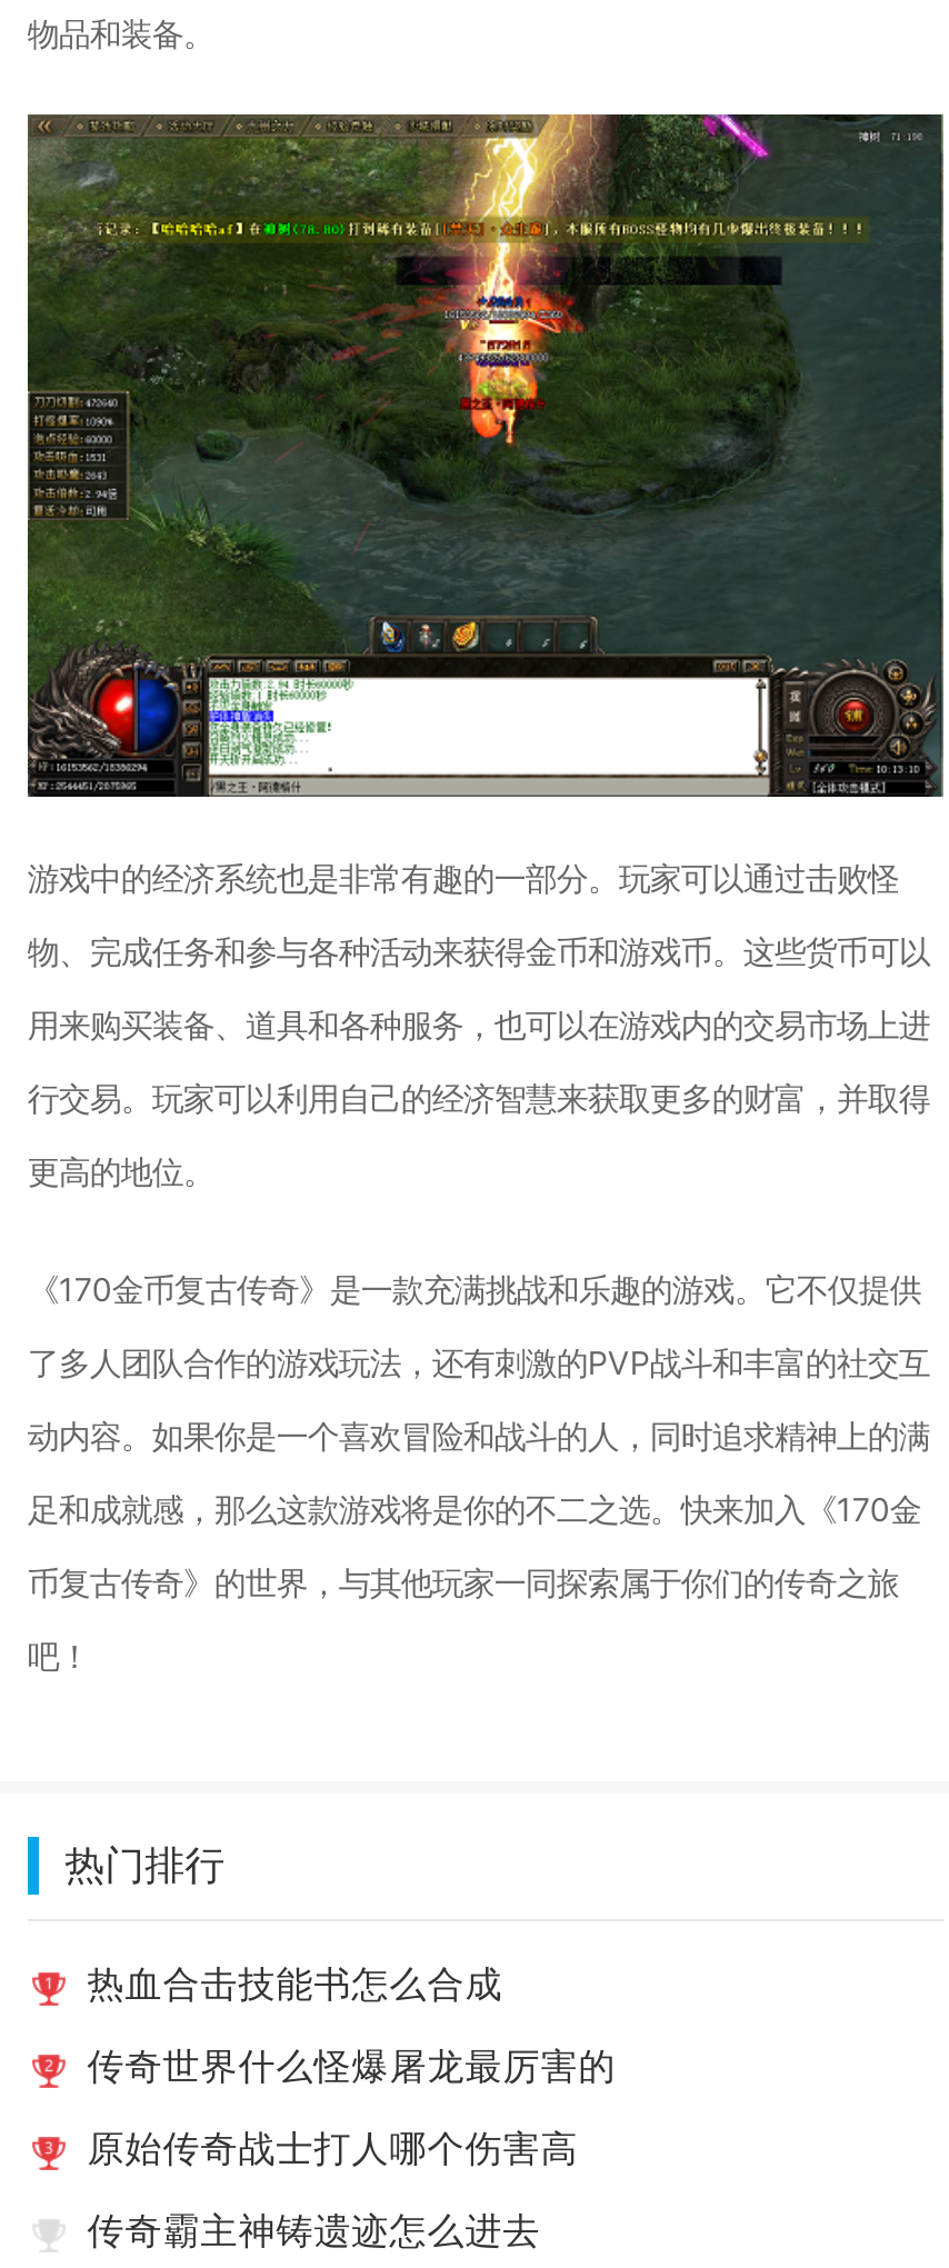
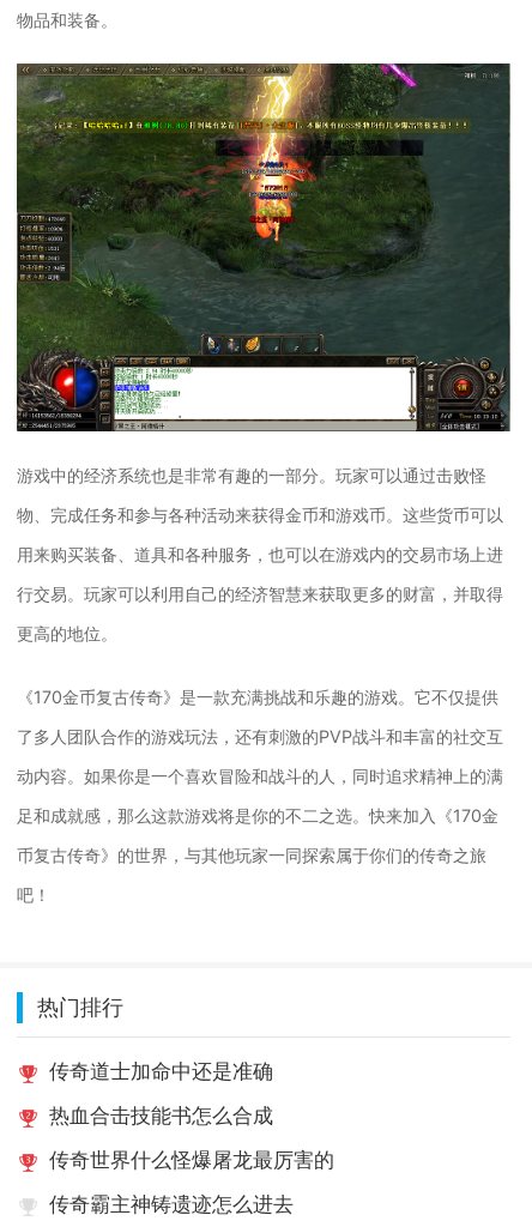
+ 传奇道士加命中还是准确

moved down: 热血合击技能书怎么合成 | 传奇世界什么怪爆屠龙最厉害的

- 原始传奇战士打人哪个伤害高
